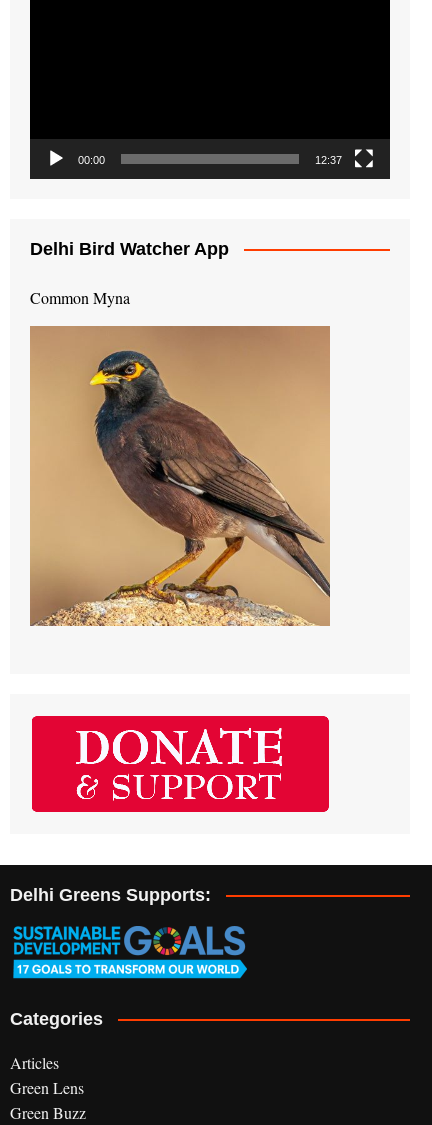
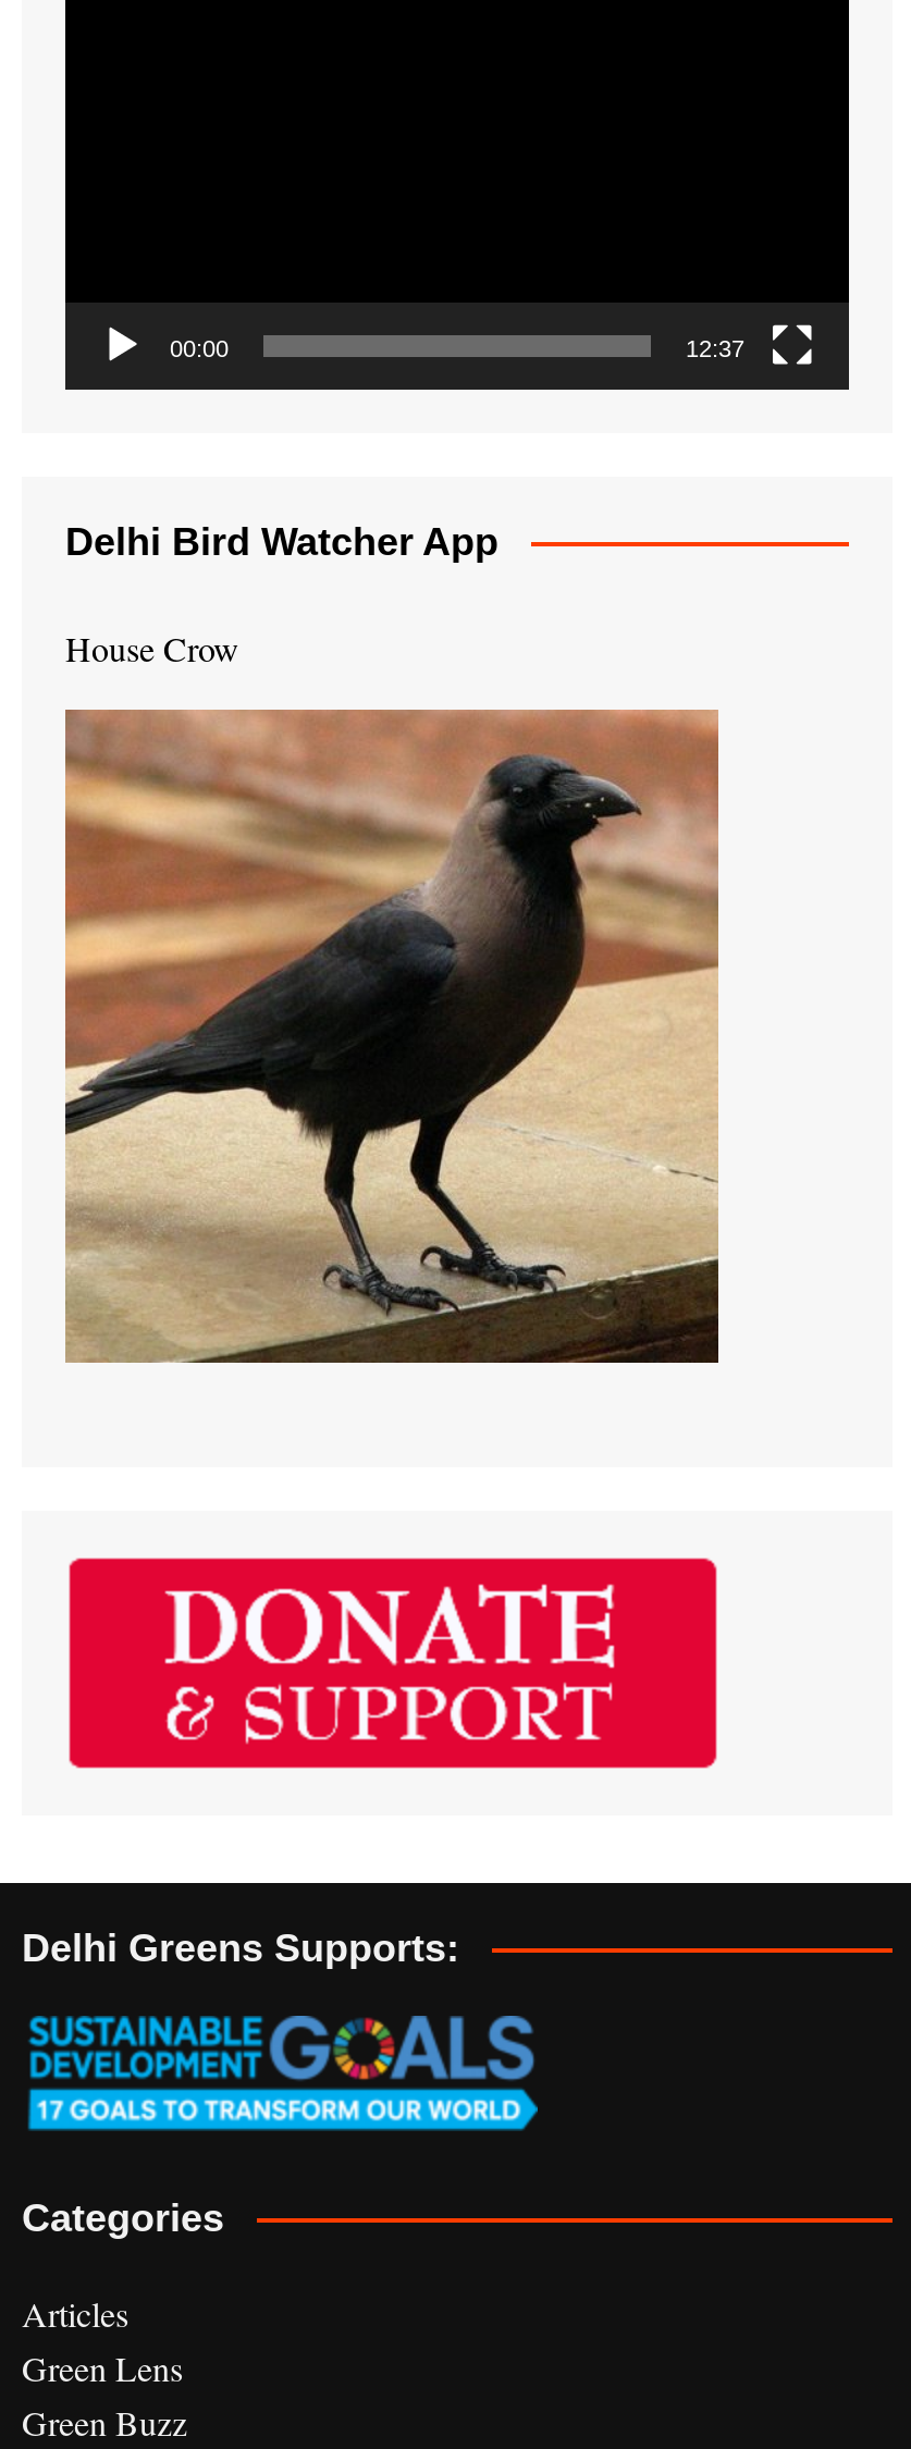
- Common Myna
+ House Crow

- [image]
+ [image]
